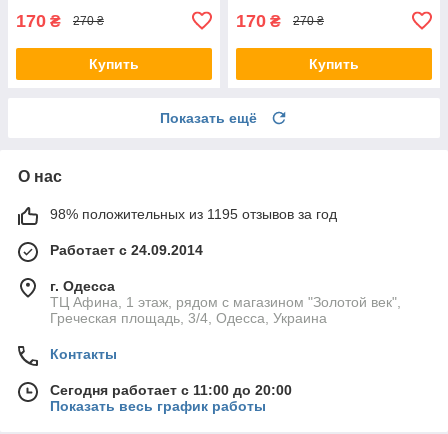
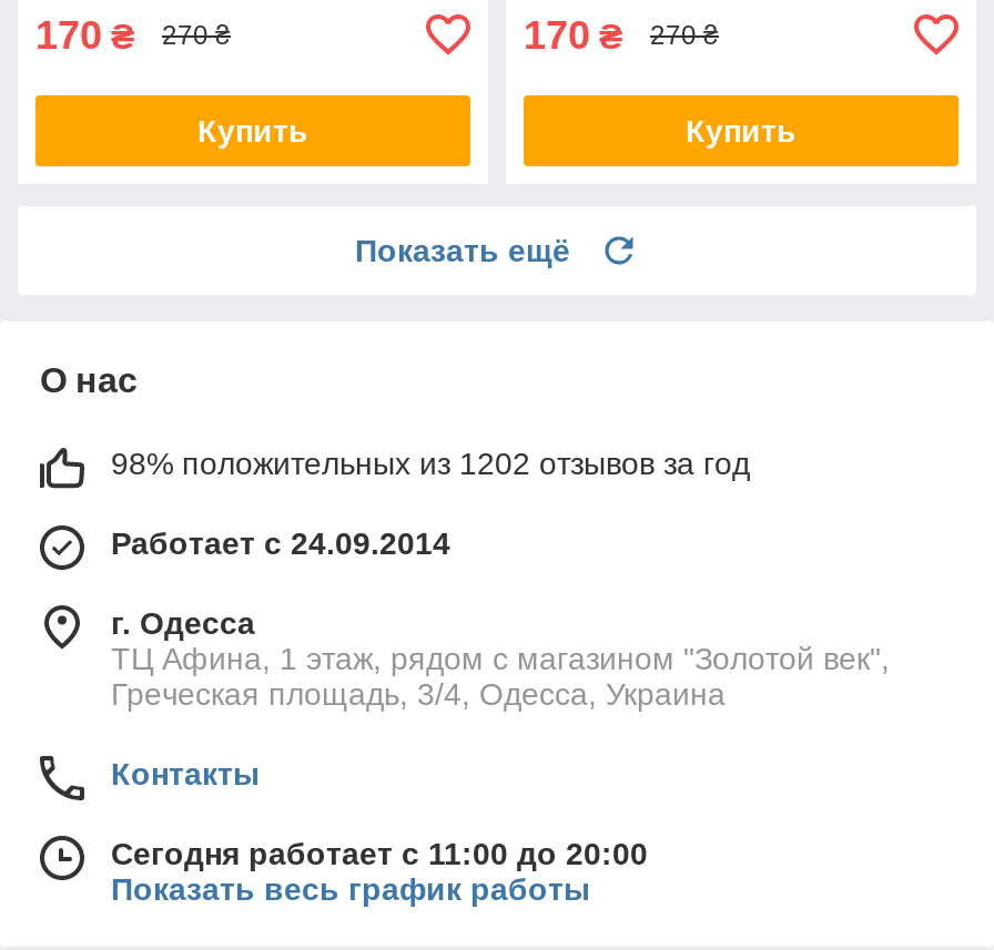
- 98% положительных из 1195 отзывов за год
+ 98% положительных из 1202 отзывов за год
